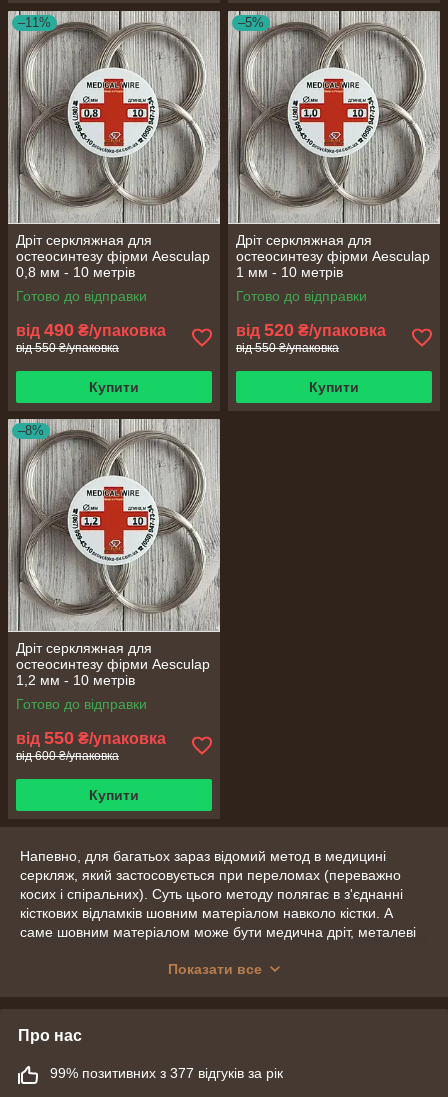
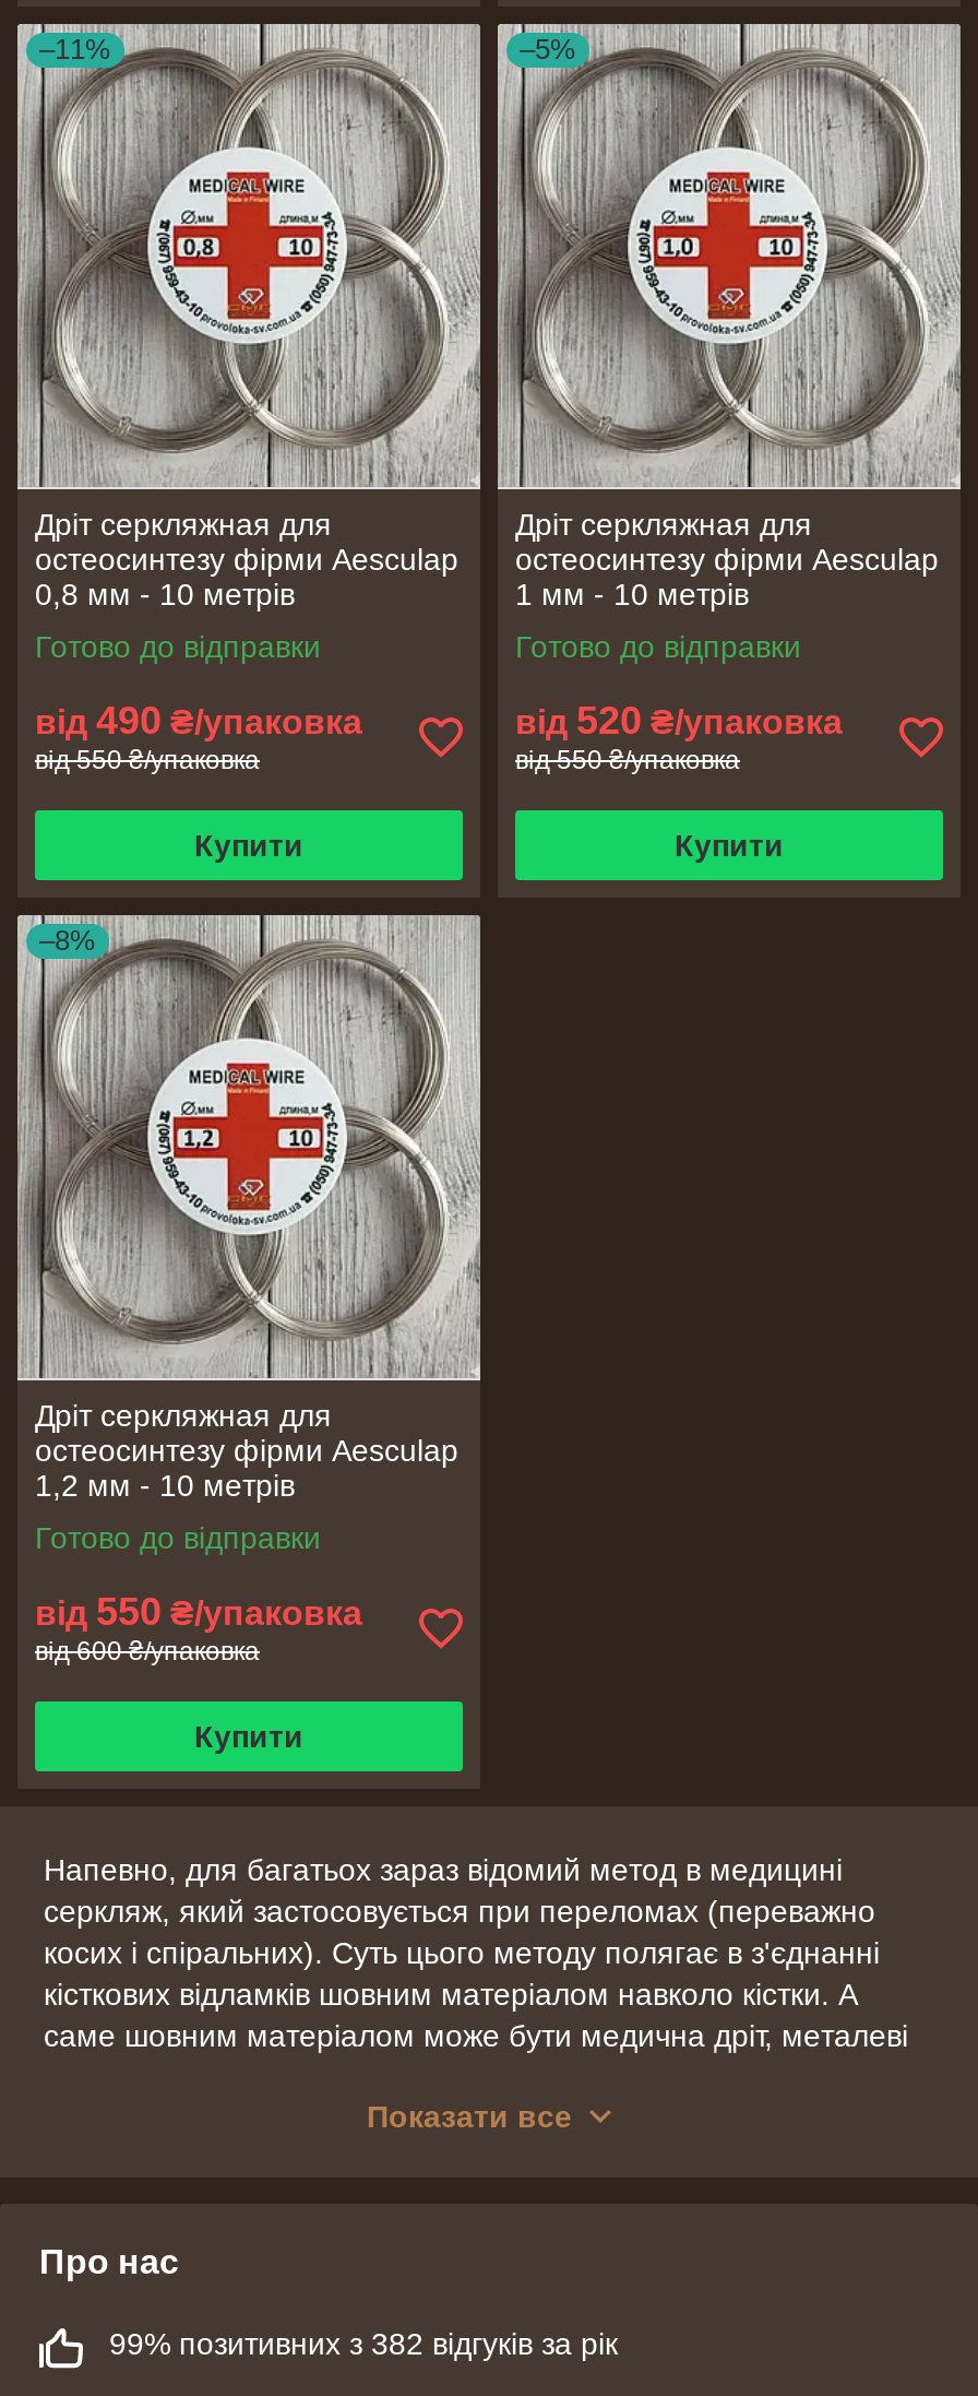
- 99% позитивних з 377 відгуків за рік
+ 99% позитивних з 382 відгуків за рік
